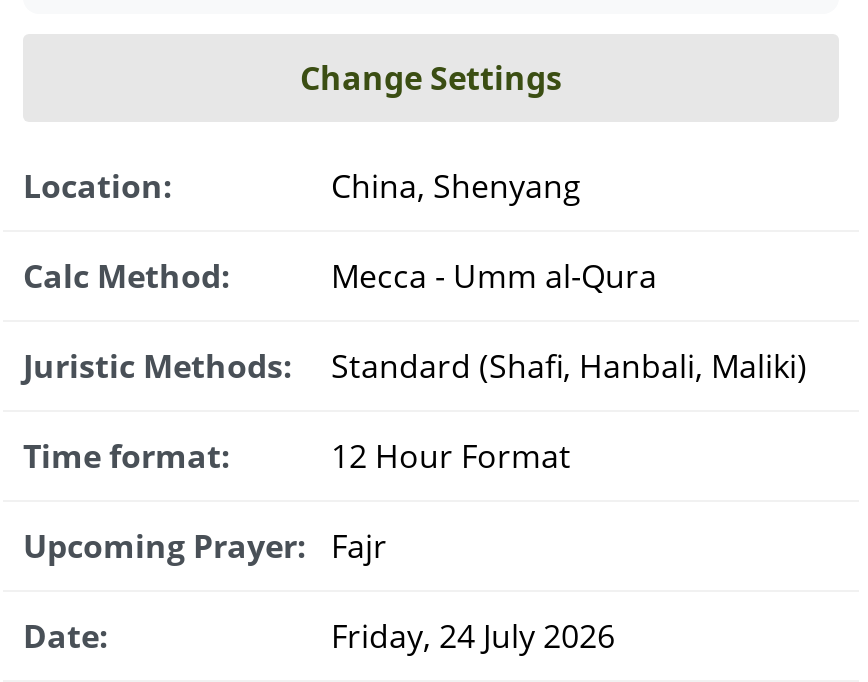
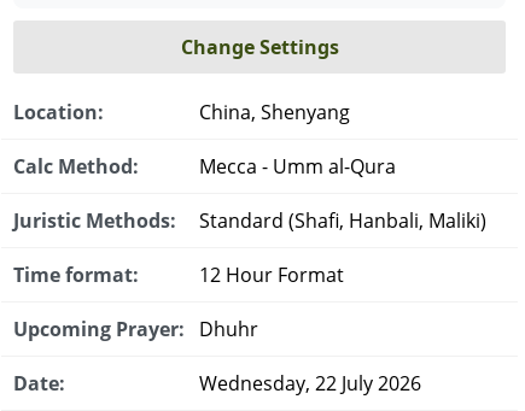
- Upcoming Prayer: Fajr
+ Upcoming Prayer: Dhuhr

- Friday, 24 July 2026
+ Wednesday, 22 July 2026
